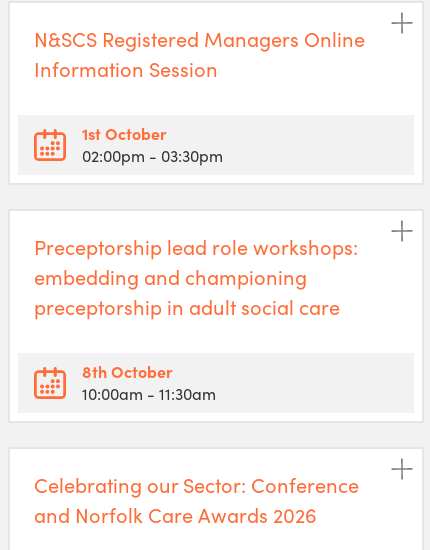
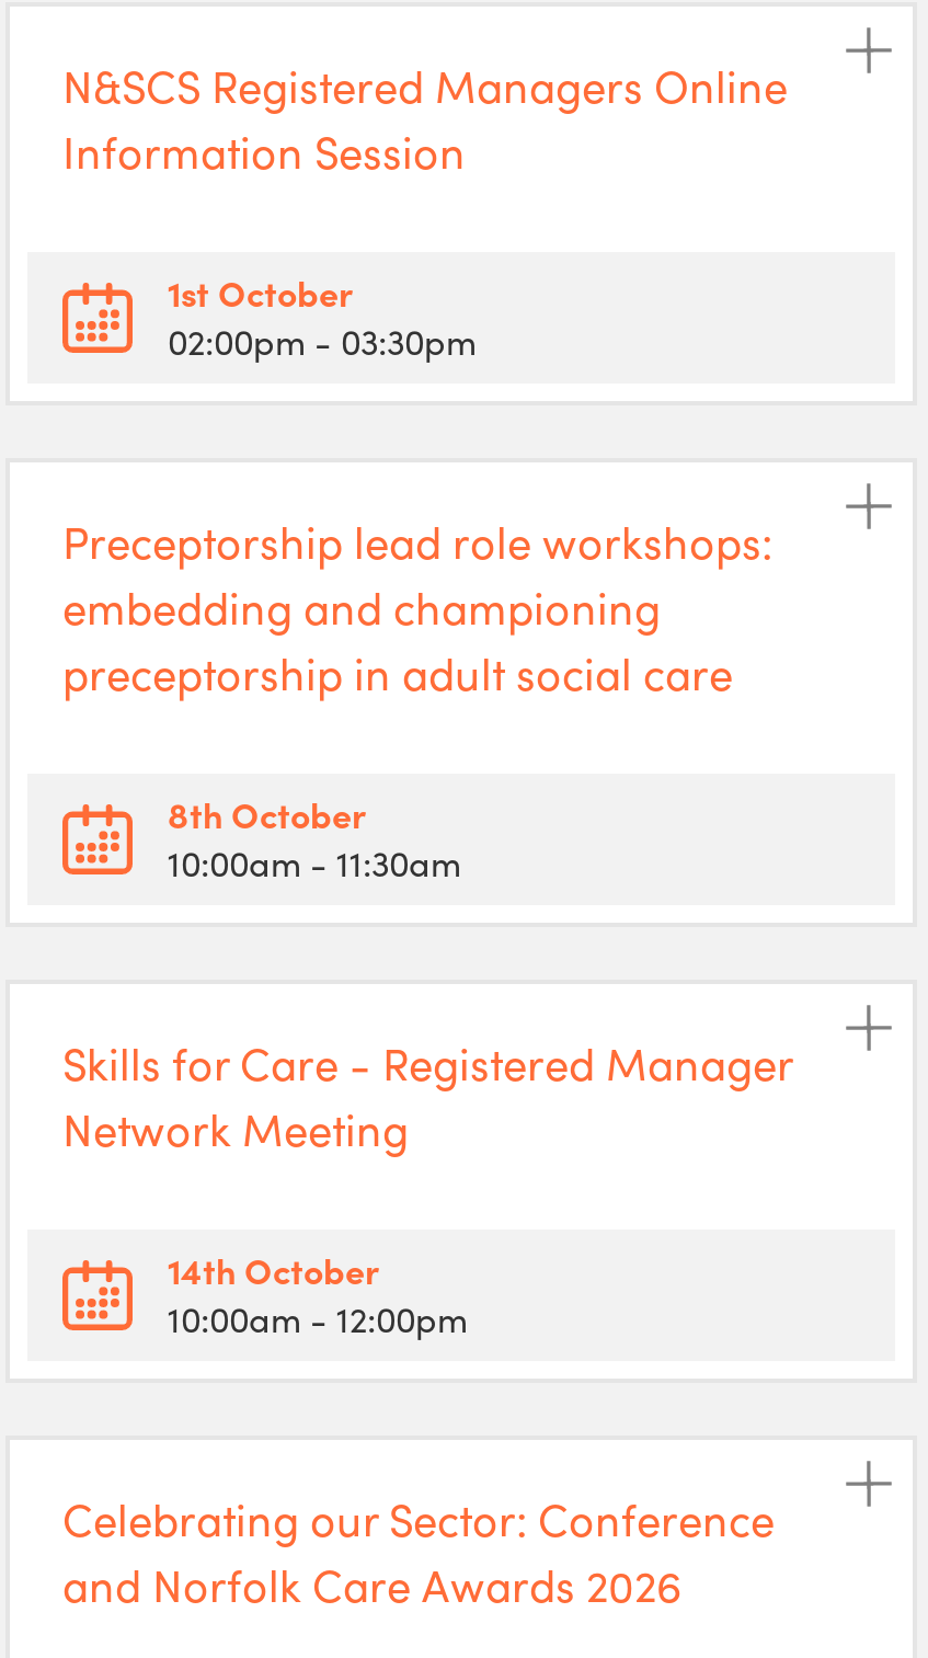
+ Skills for Care - Registered Manager
+ Network Meeting
+ 14th October
+ 10:00am - 12:00pm
